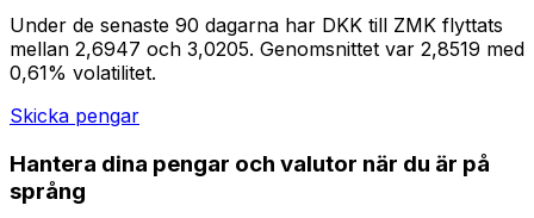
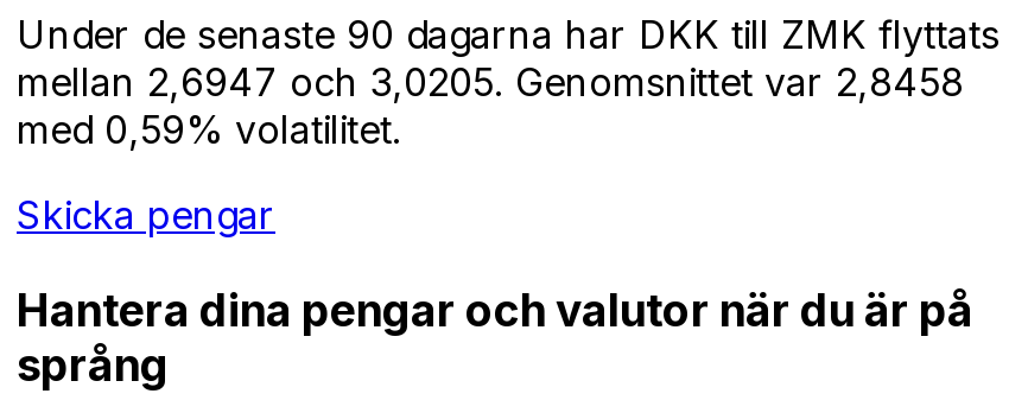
- mellan 2,6947 och 3,0205. Genomsnittet var 2,8519 med
- 0,61% volatilitet.
+ mellan 2,6947 och 3,0205. Genomsnittet var 2,8458
+ med 0,59% volatilitet.
